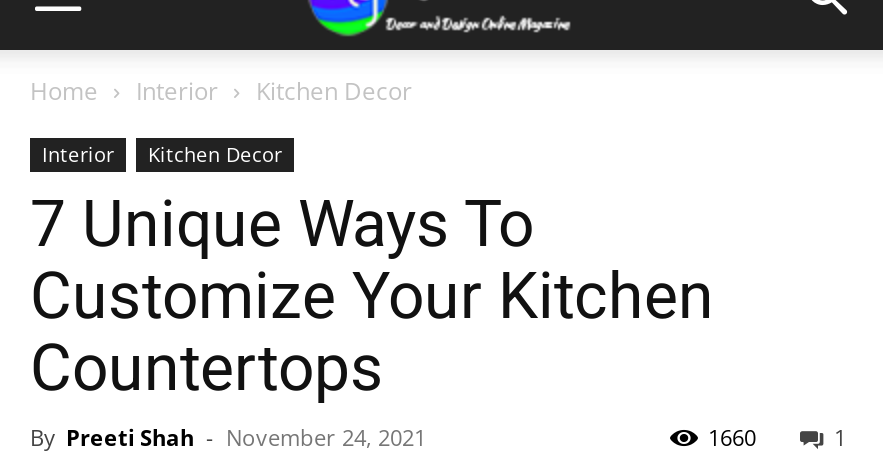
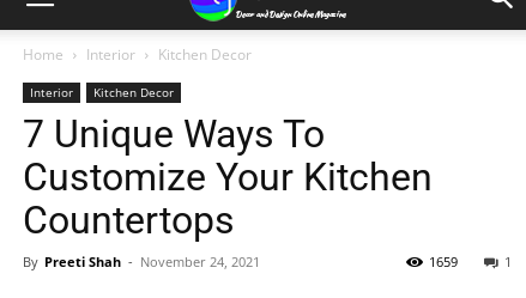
- 1660
+ 1659
